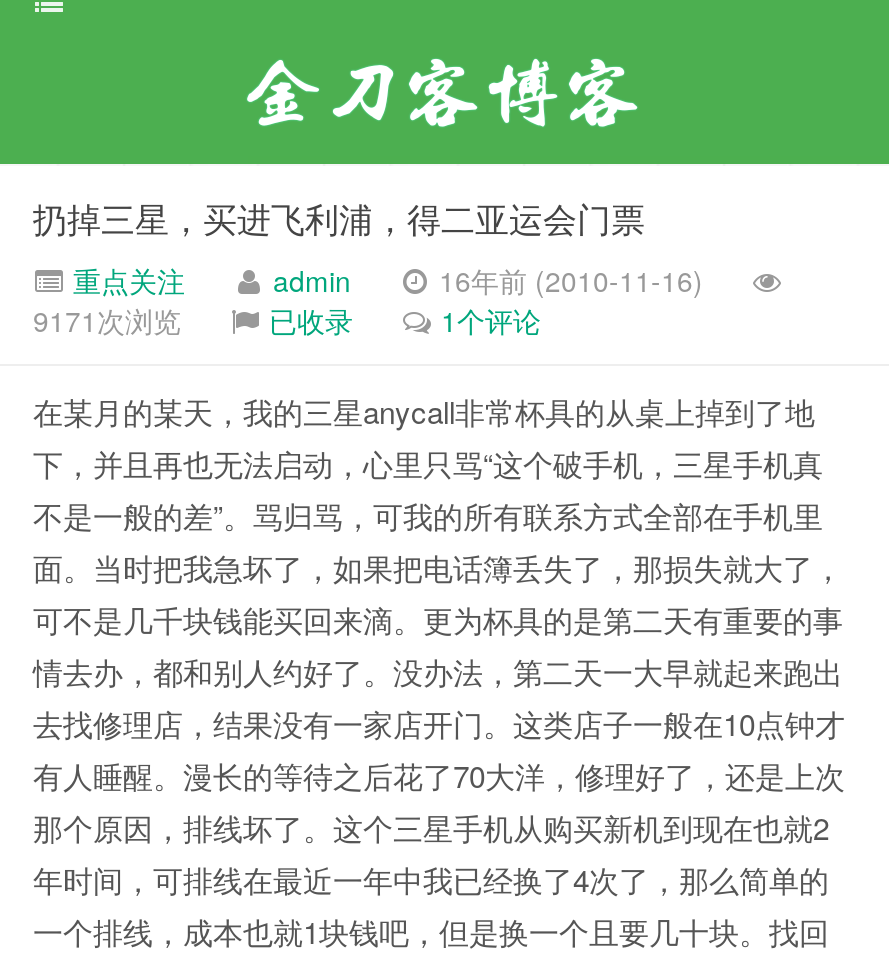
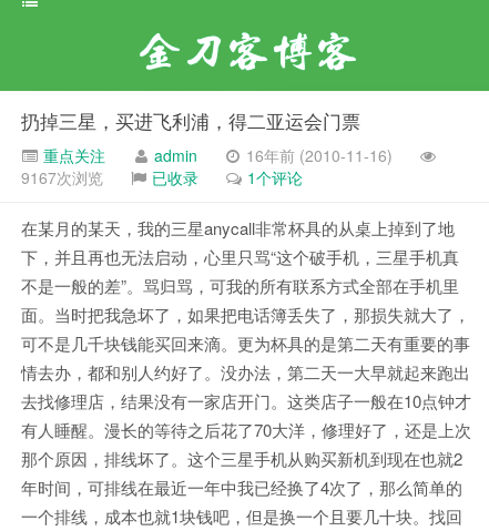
- 9171次浏览
+ 9167次浏览
